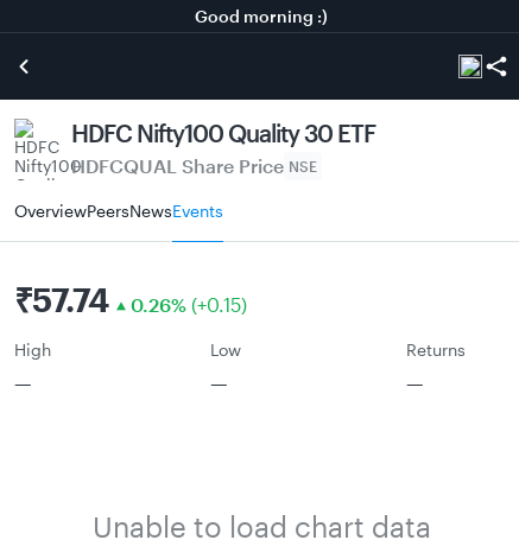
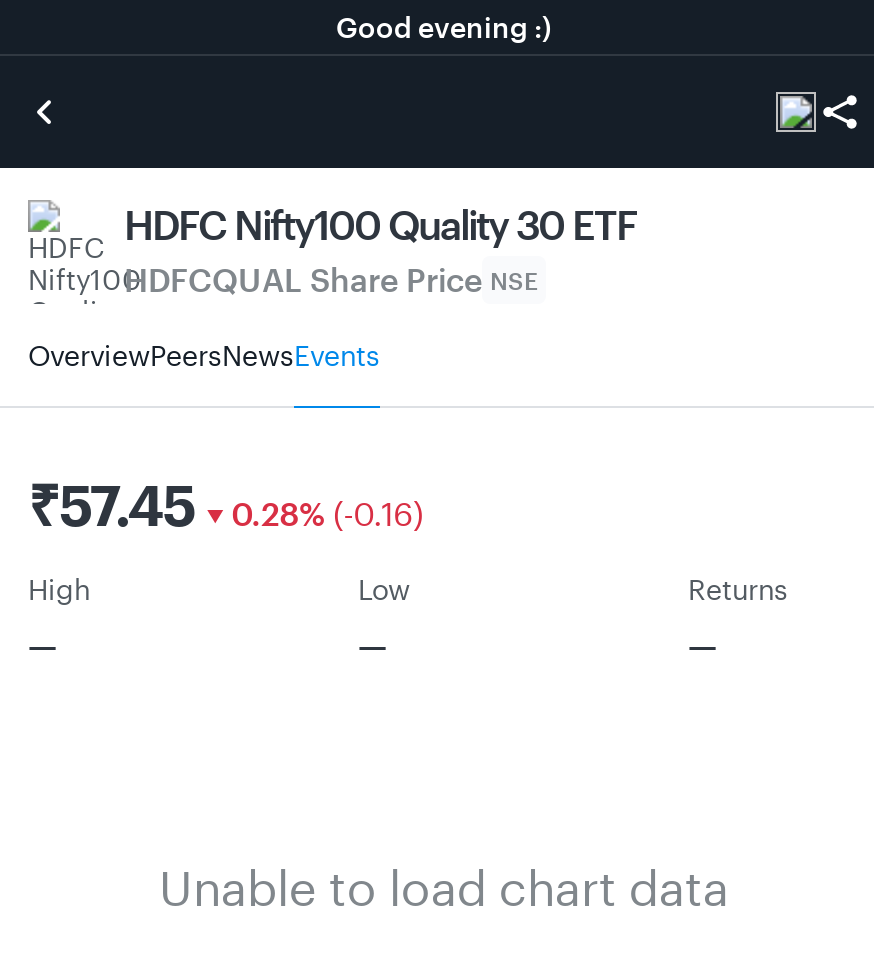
- Good morning :)
+ Good evening :)

- ₹57.74
+ ₹57.45

- 0.26% (+0.15)
+ 0.28% (-0.16)
